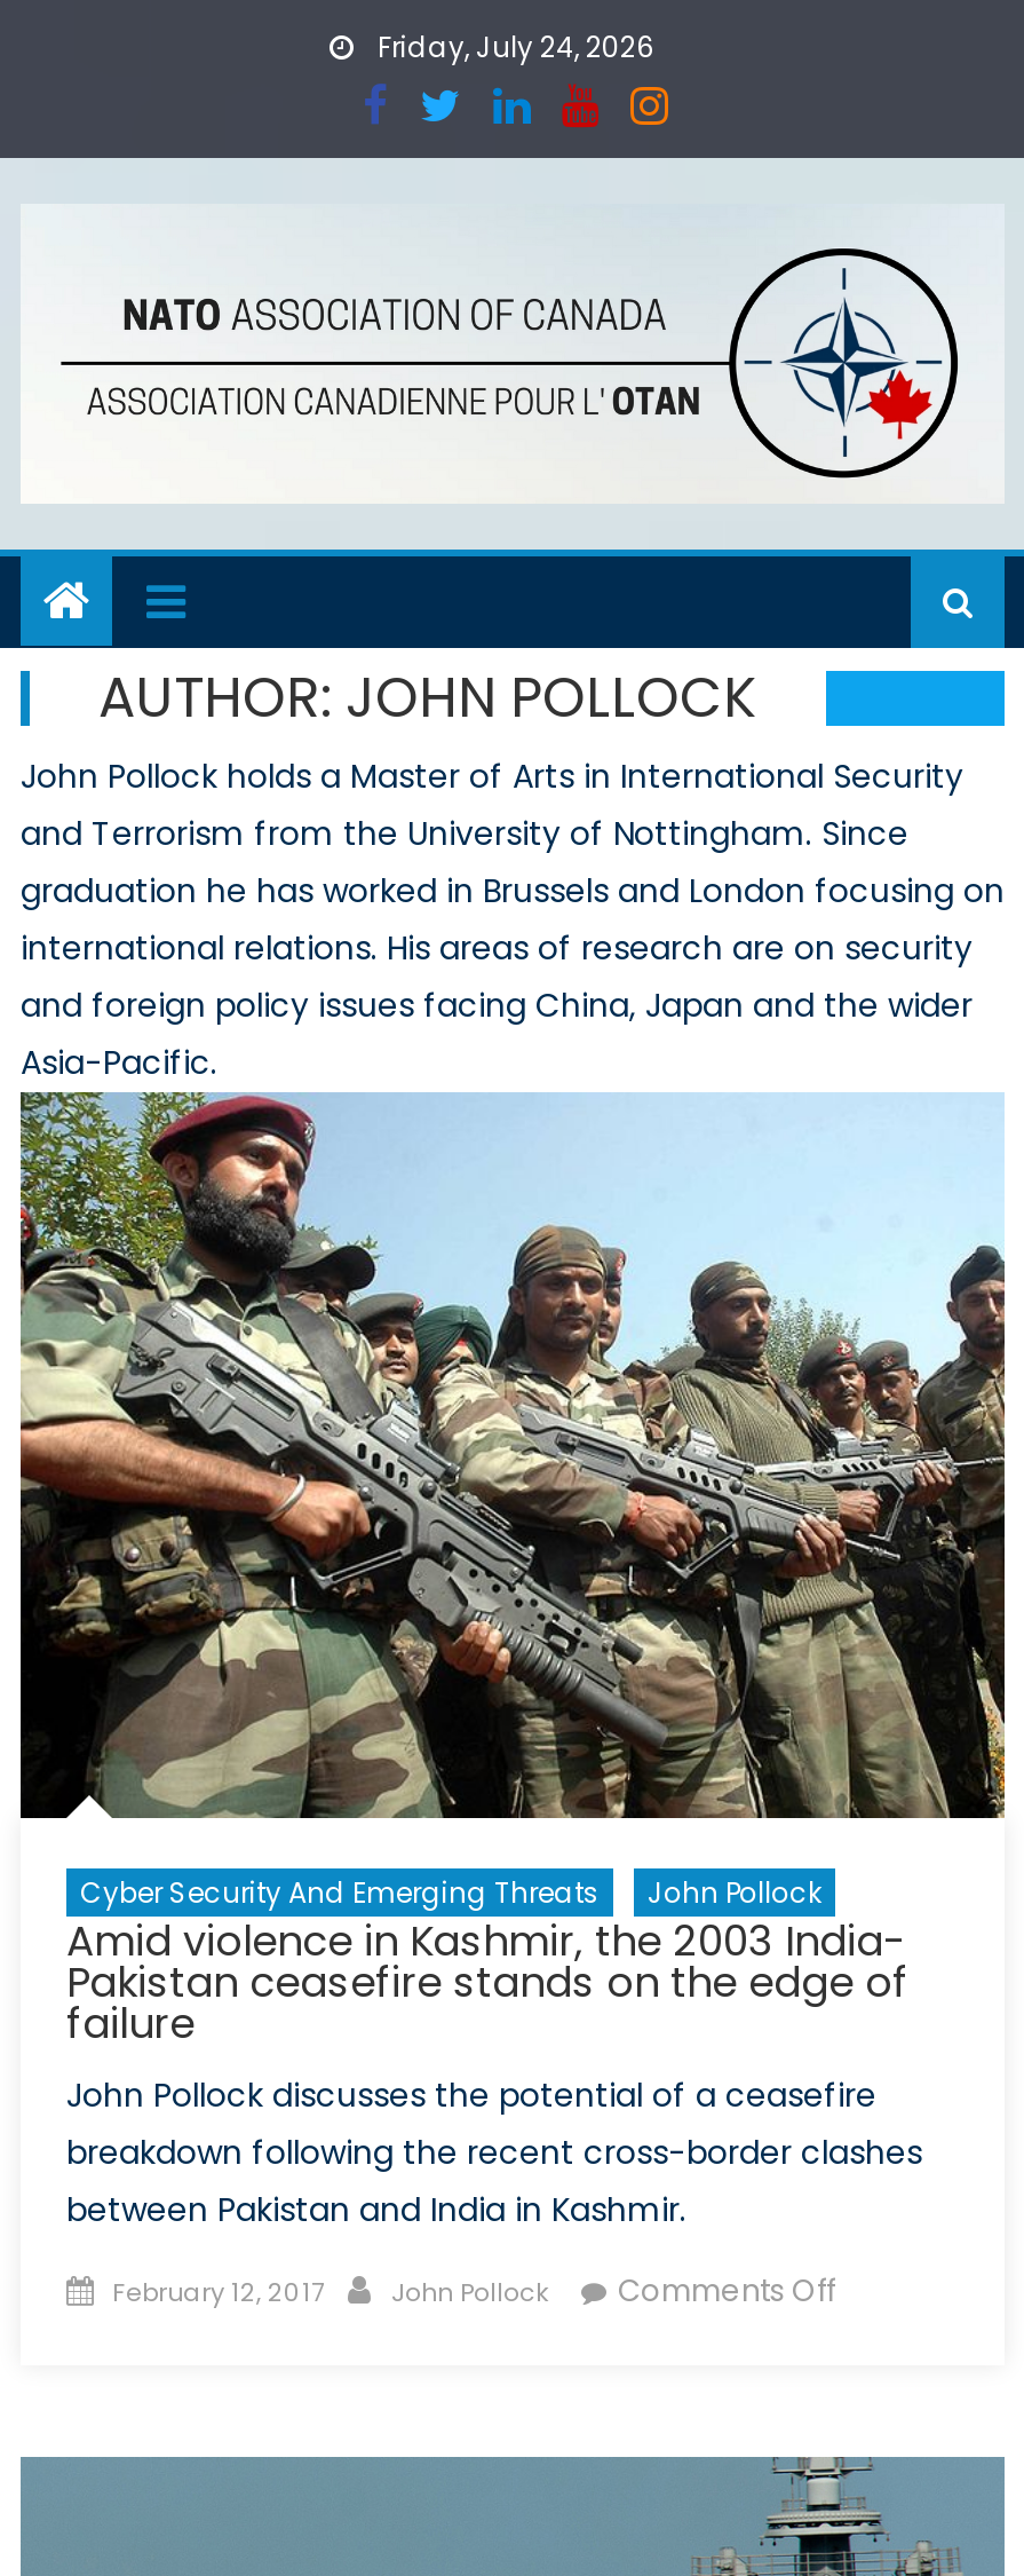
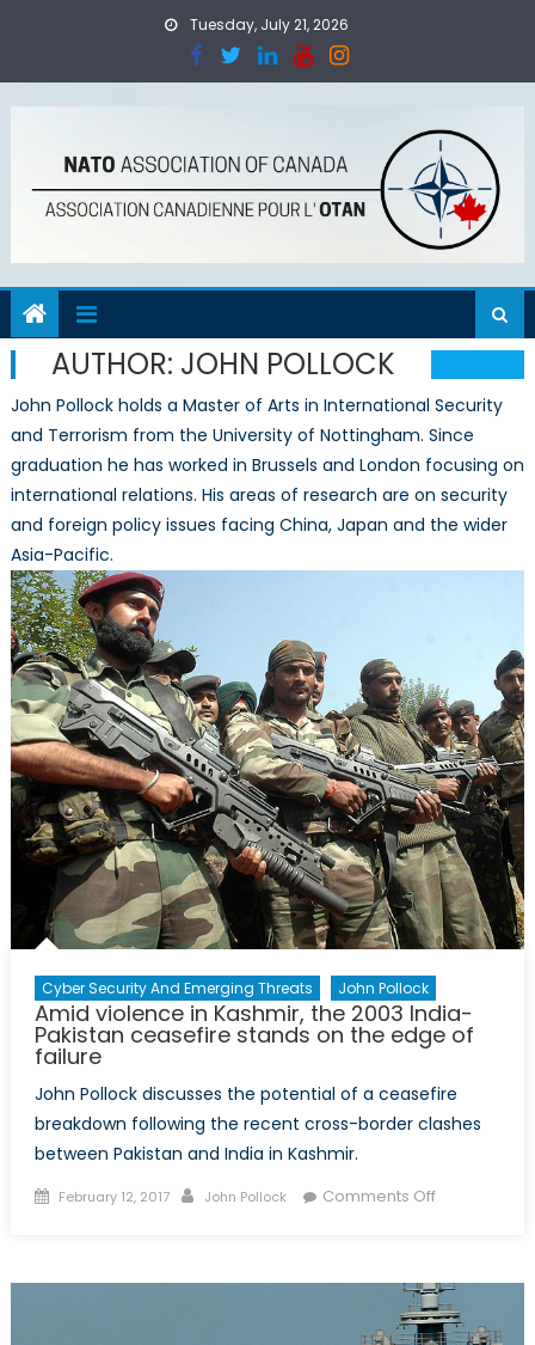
- Friday, July 24, 2026
+ Tuesday, July 21, 2026
